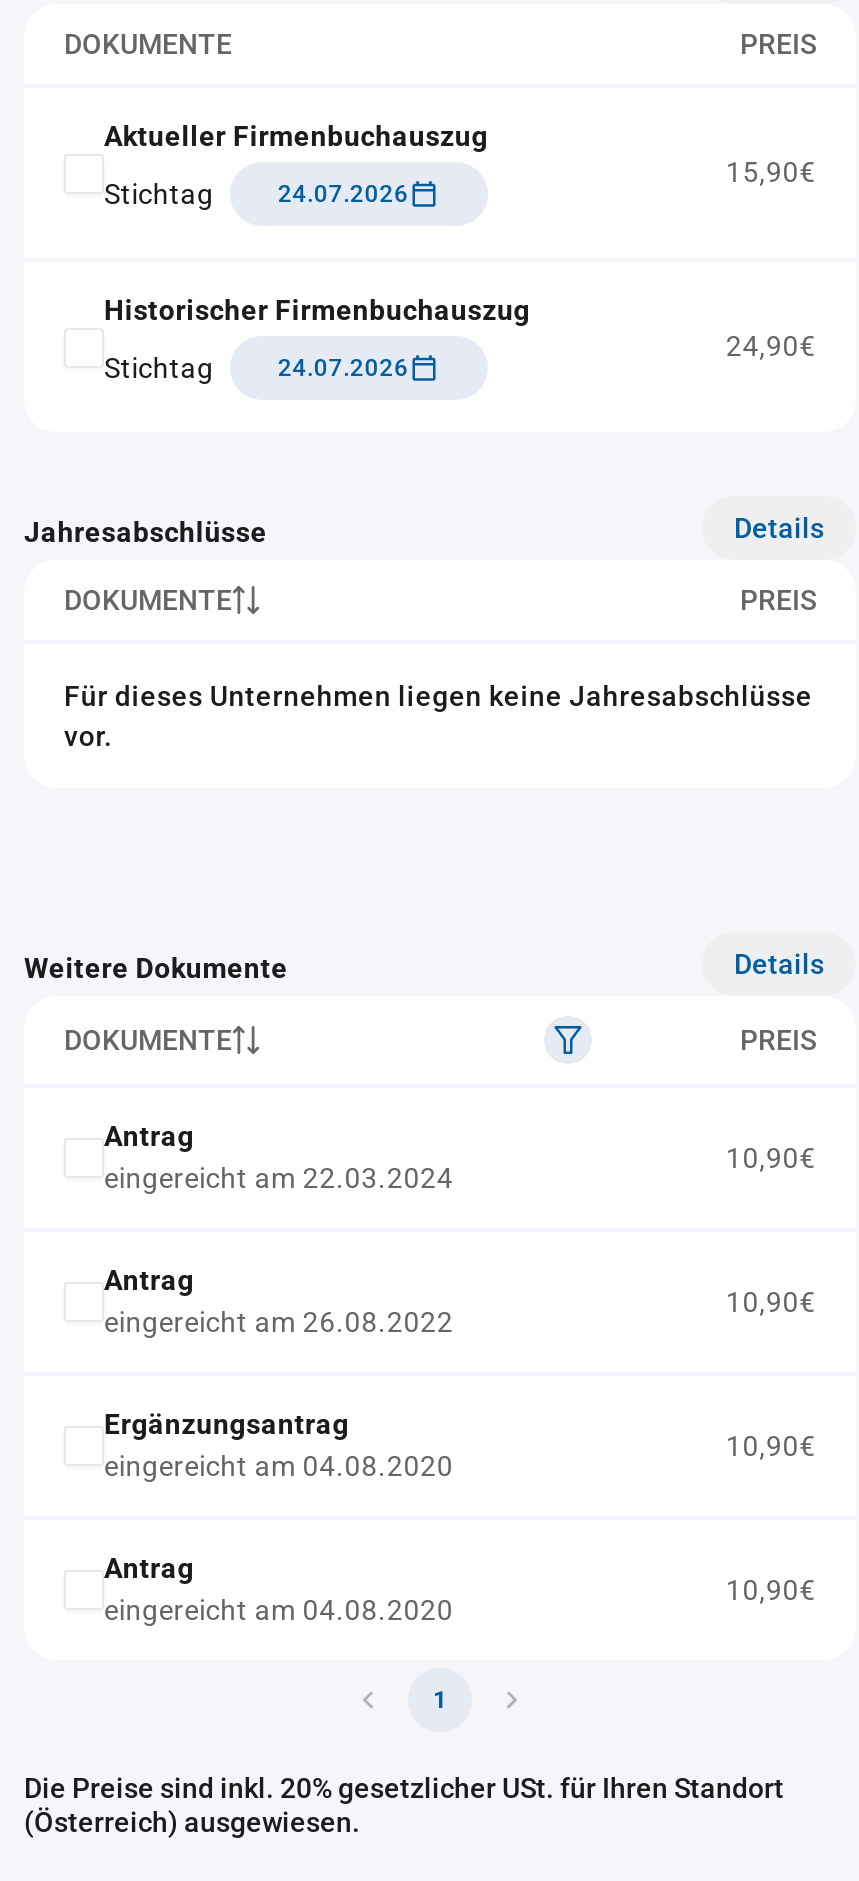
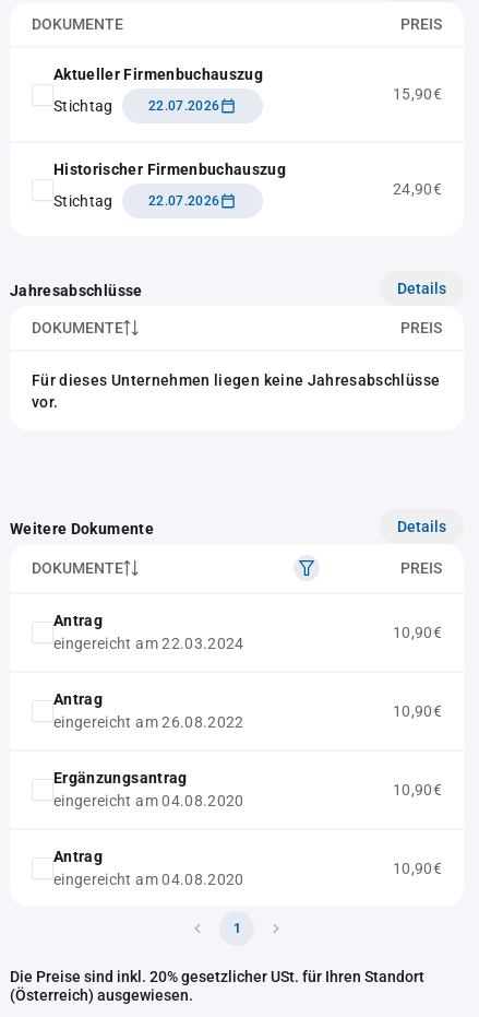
- 24.07.2026
+ 22.07.2026

- 24.07.2026
+ 22.07.2026
